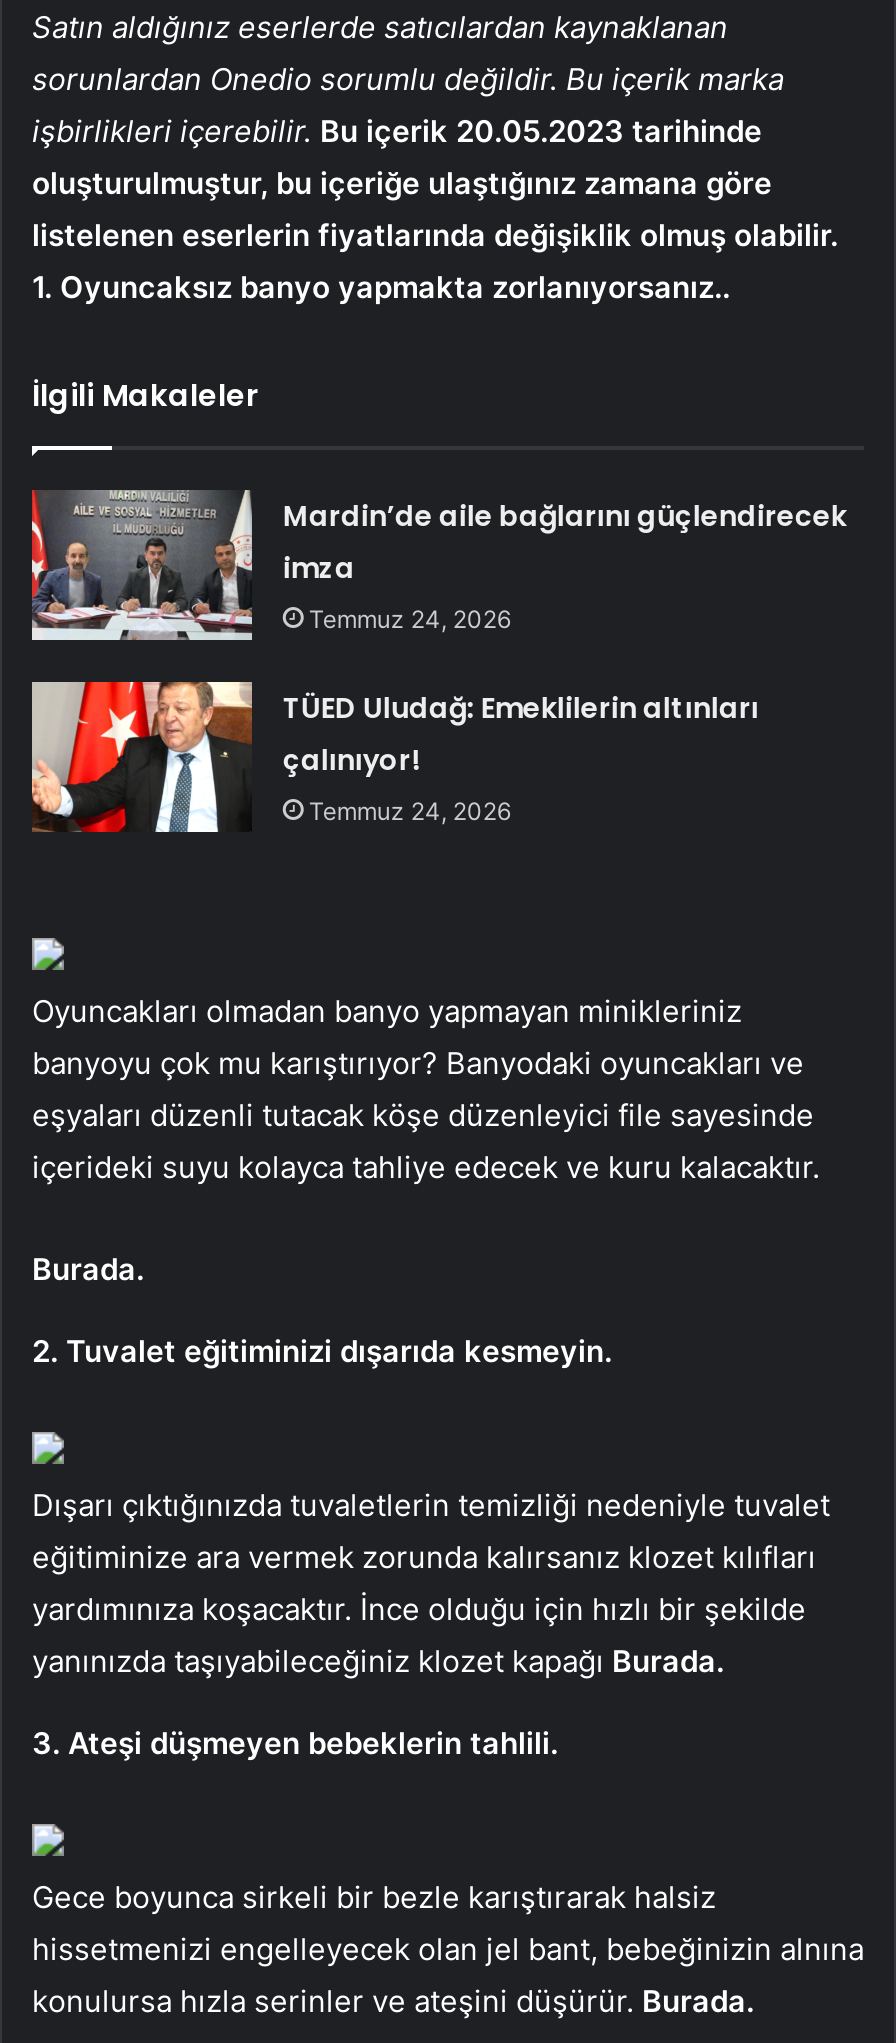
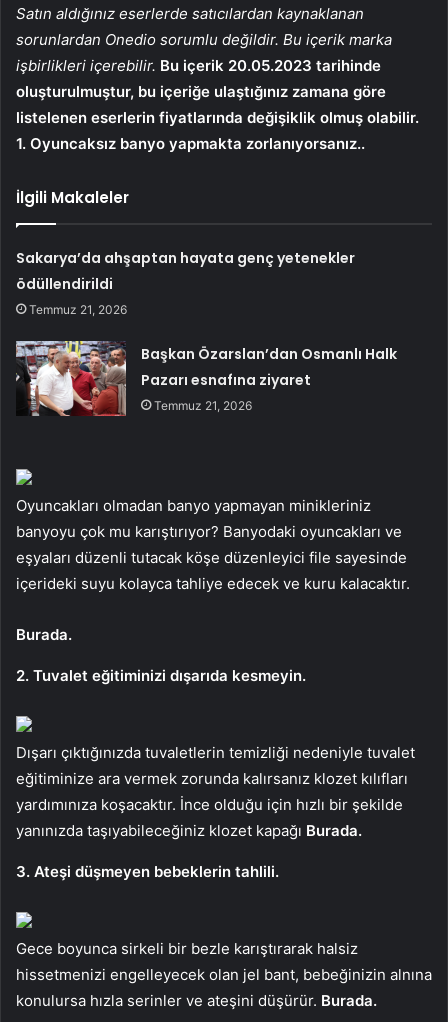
- Mardin’de aile bağlarını güçlendirecek
- imza
- Temmuz 24, 2026
+ Sakarya’da ahşaptan hayata genç yetenekler
+ ödüllendirildi
+ Temmuz 21, 2026

- [image]
- TÜED Uludağ: Emeklilerin altınları
- çalınıyor!
- Temmuz 24, 2026
+ [image]
+ Başkan Özarslan’dan Osmanlı Halk
+ Pazarı esnafına ziyaret
+ Temmuz 21, 2026
